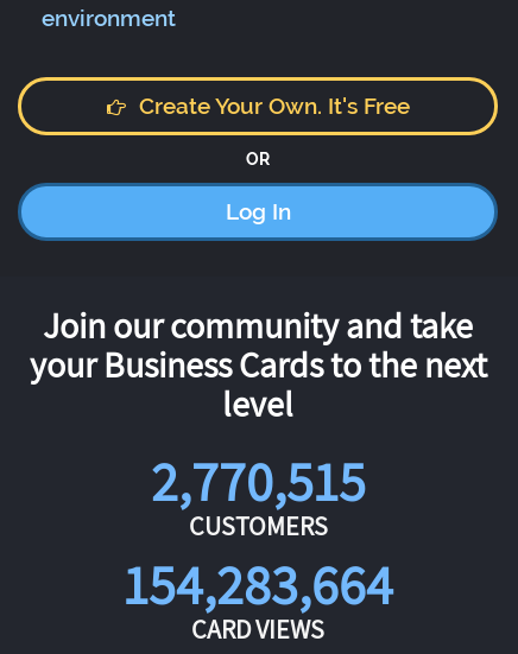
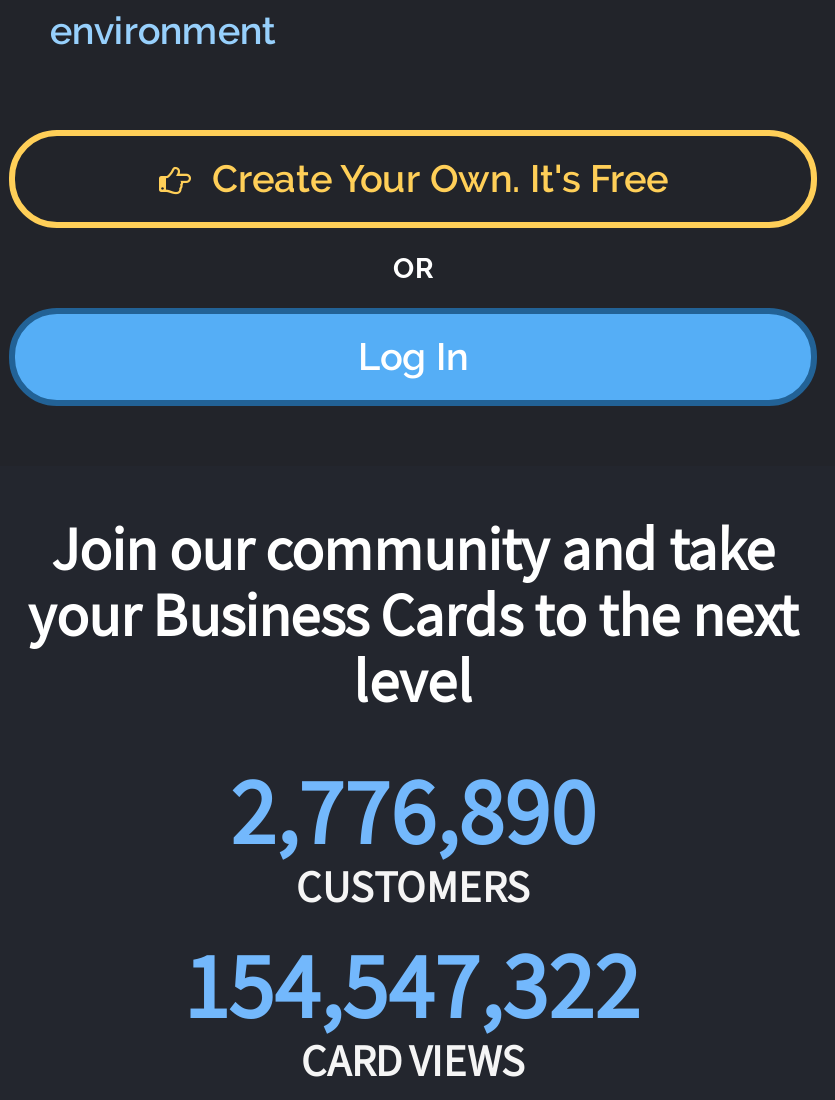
- 2,770,515
+ 2,776,890

- 154,283,664
+ 154,547,322
